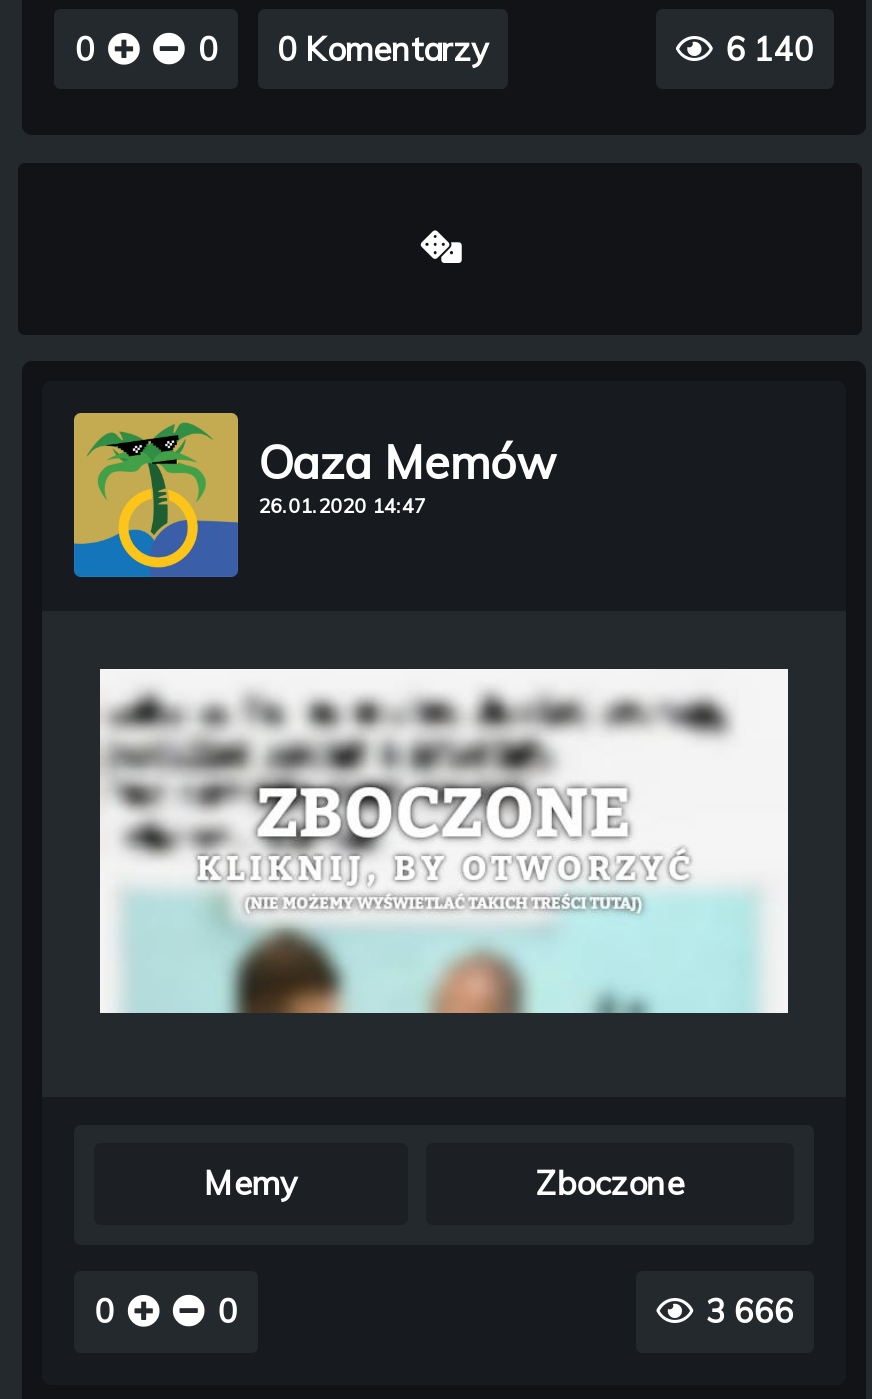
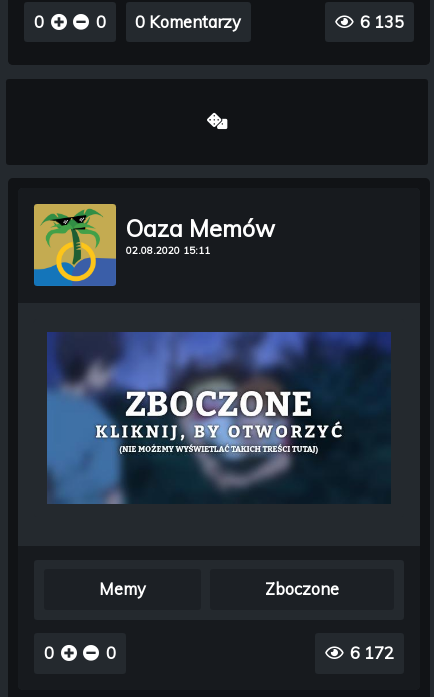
- 6 140
+ 6 135

- 26.01.2020 14:47
+ 02.08.2020 15:11

- [image]
+ [image]

- 3 666
+ 6 172
